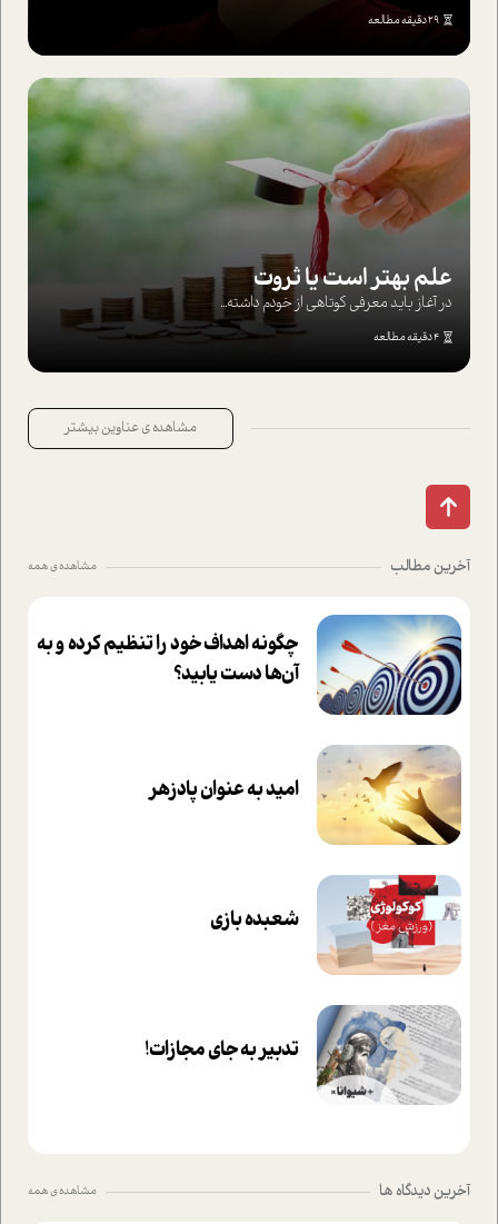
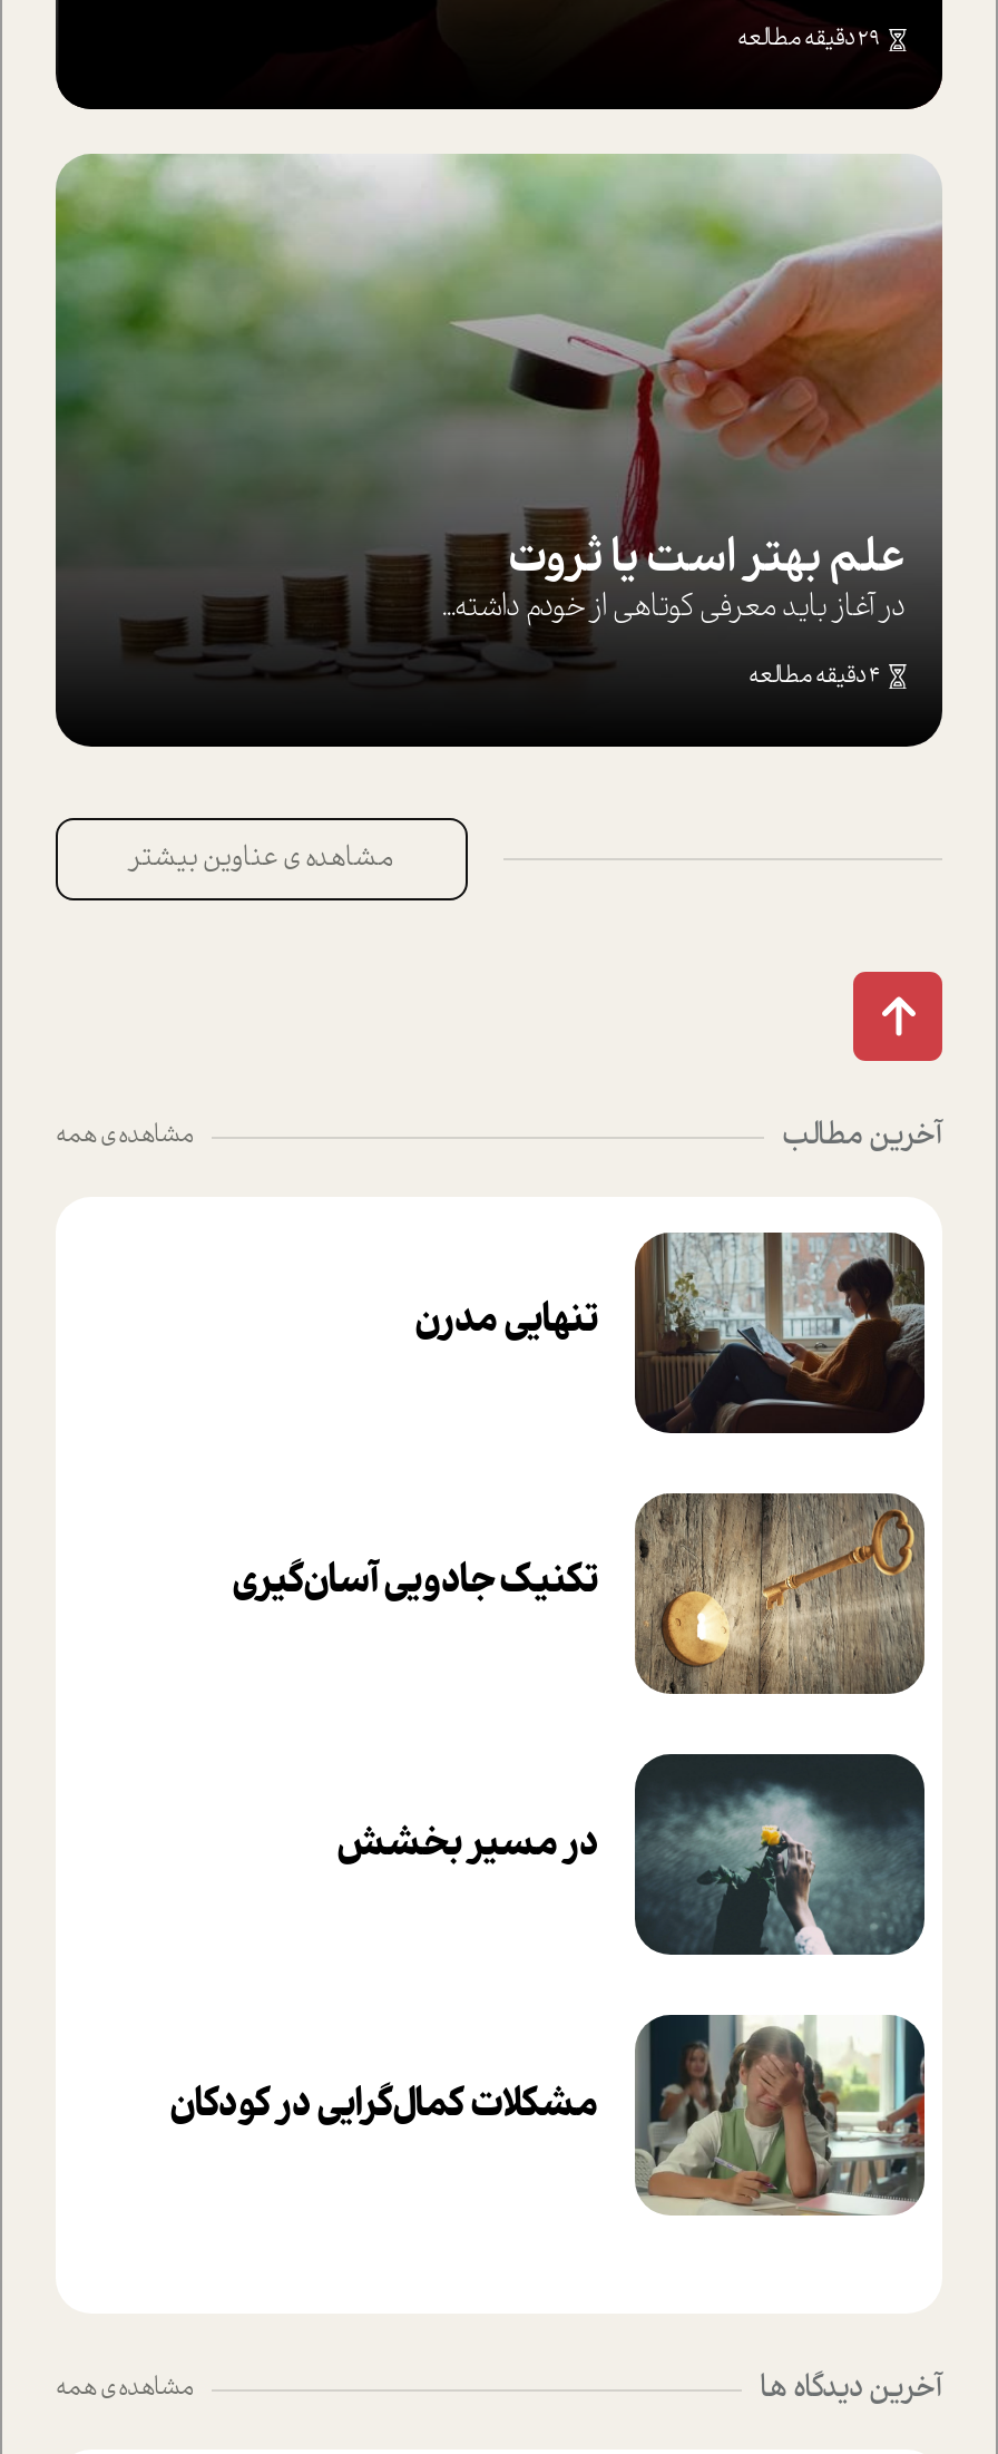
- [image]
- چگونه اهداف خود را تنظیم کرده و به
- آن‌ها دست یابید؟
+ [image]
+ تنهایی مدرن

- [image]
- امید به عنوان پادزهر
+ [image]
+ تکنیک جادویی آسان‌گیری

- [image]
- شعبده بازی
+ [image]
+ در مسیر بخشش

- [image]
- تدبیر به جای مجازات!
+ [image]
+ مشكلات كمال‌گرايي در کودکان
